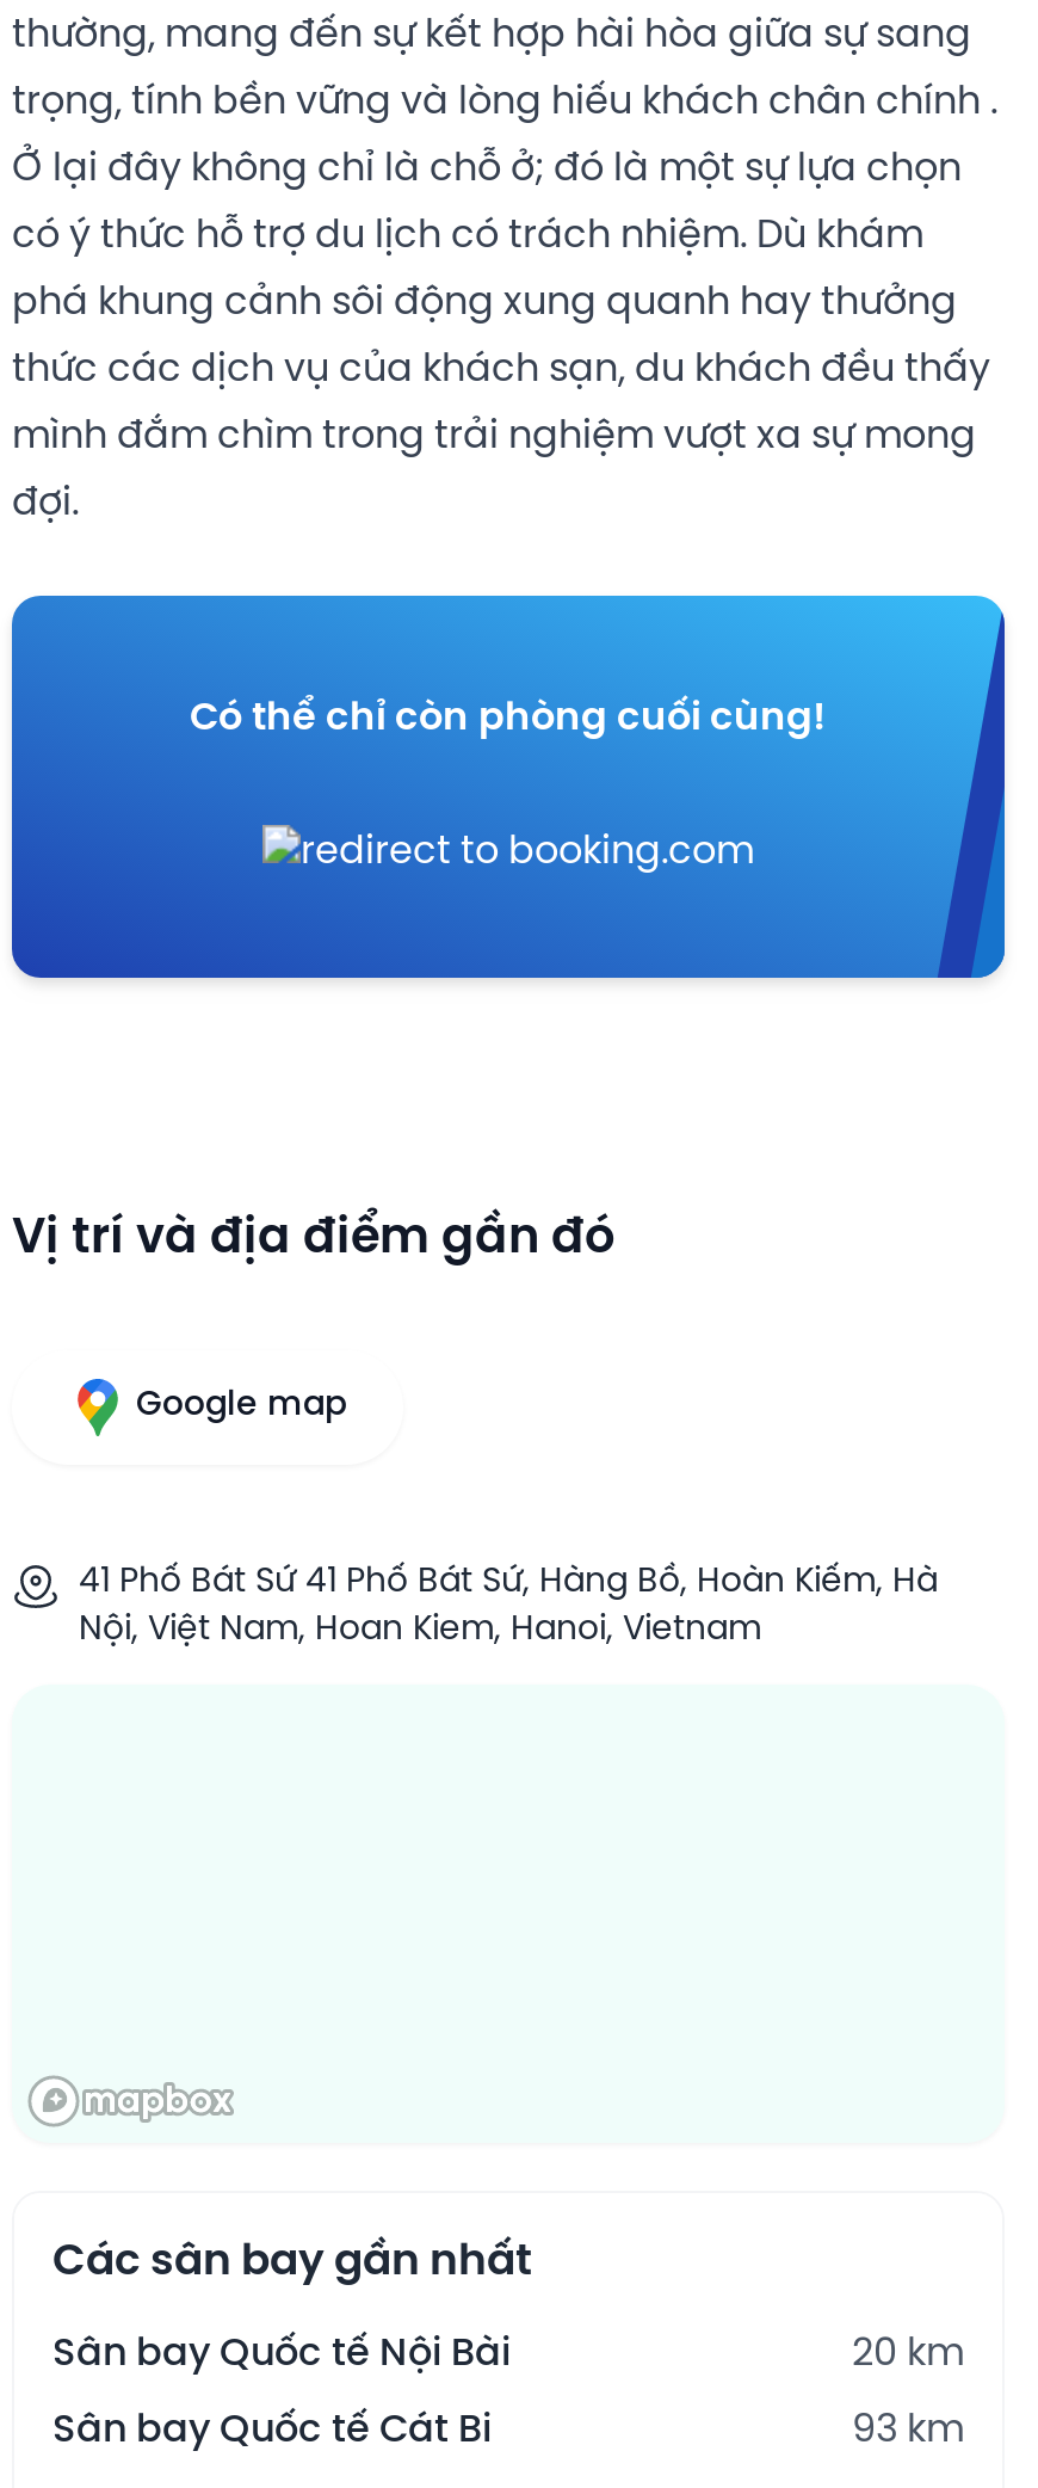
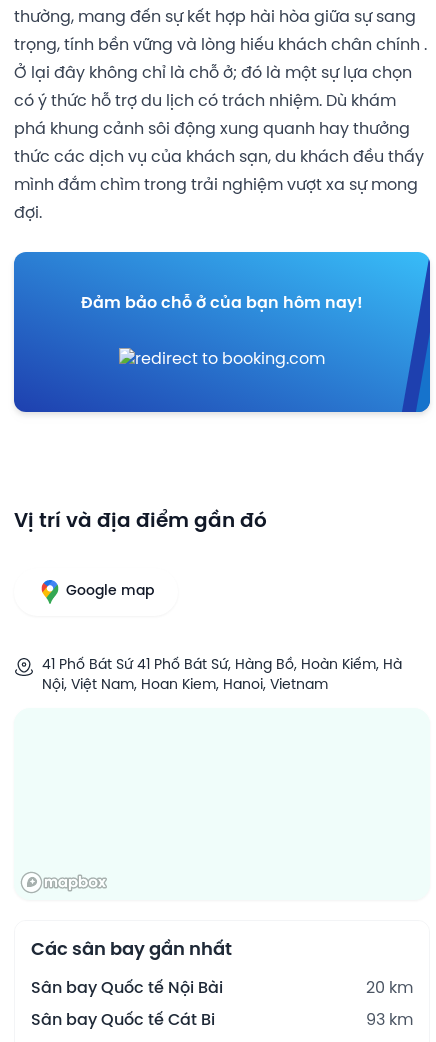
- Có thể chỉ còn phòng cuối cùng!
+ Đảm bảo chỗ ở của bạn hôm nay!
